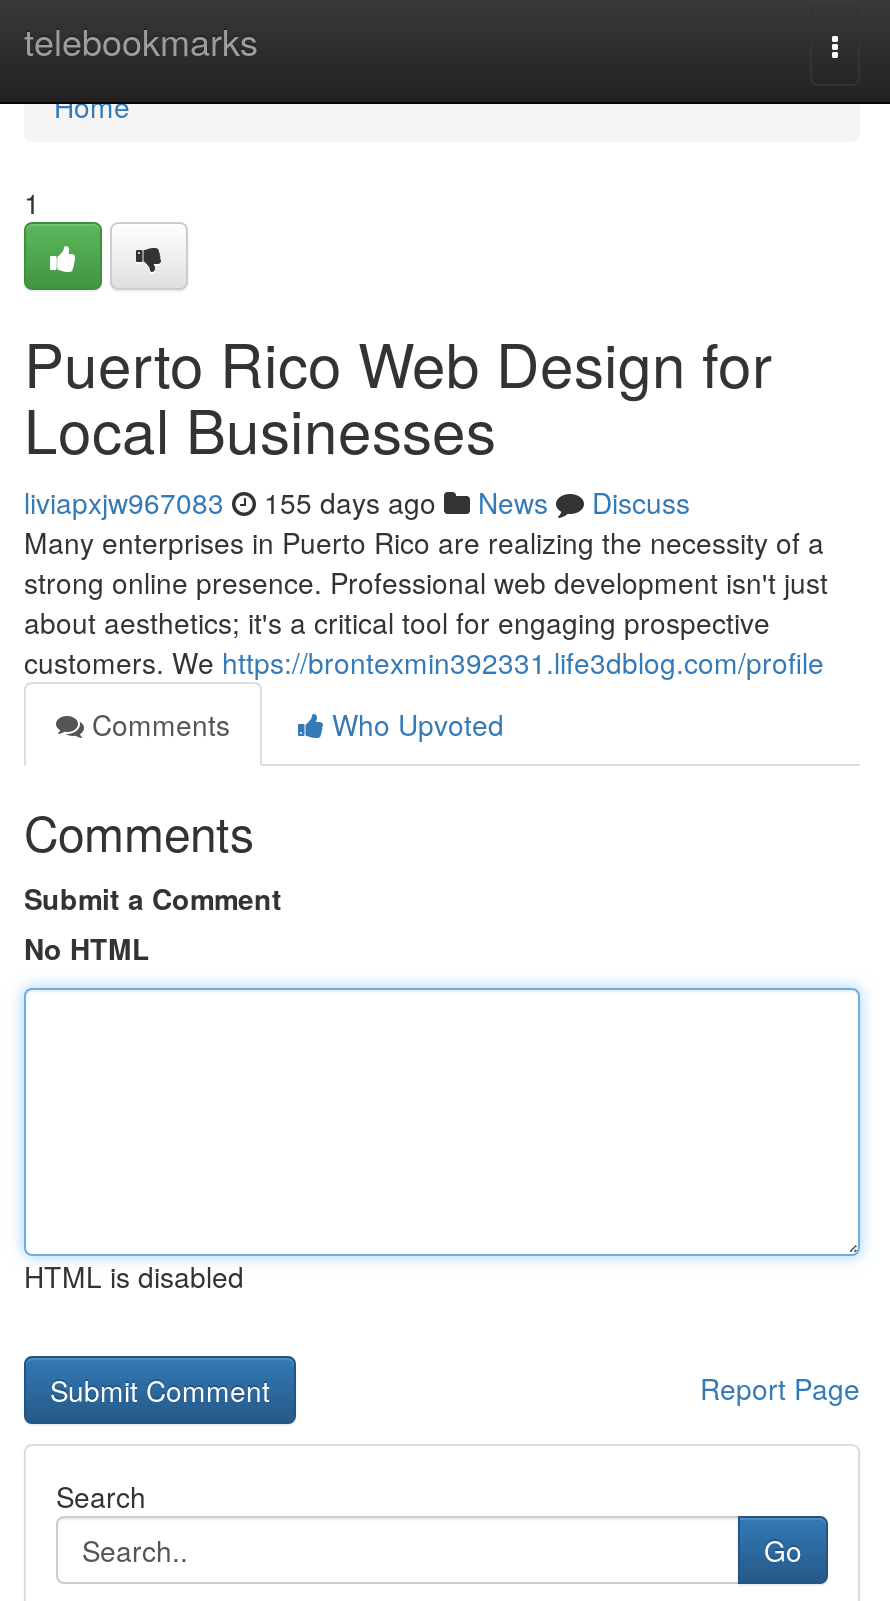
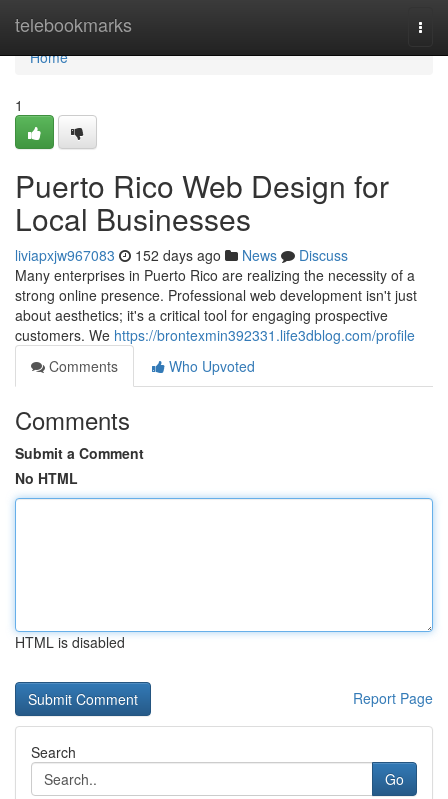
- liviapxjw967083 155 days ago News Discuss
+ liviapxjw967083 152 days ago News Discuss
